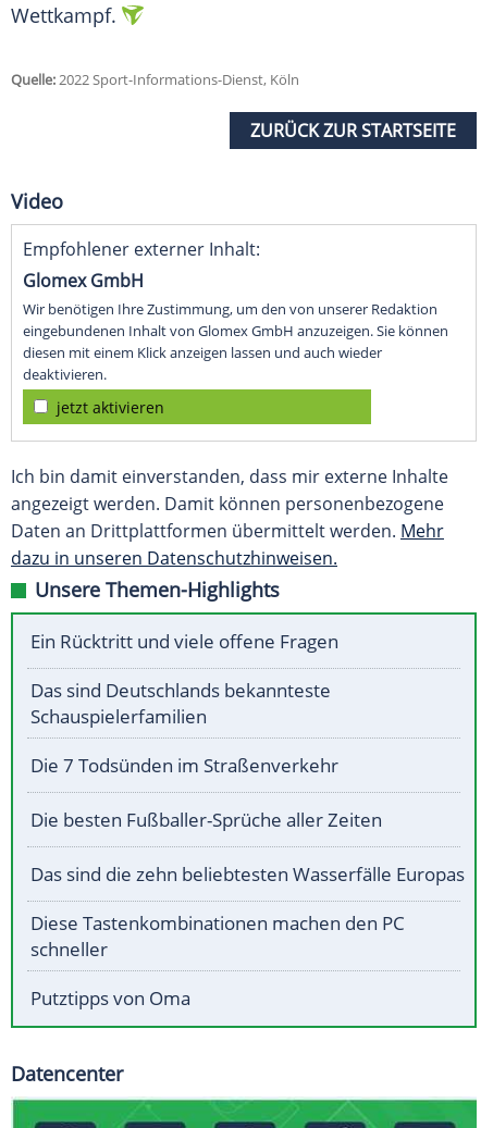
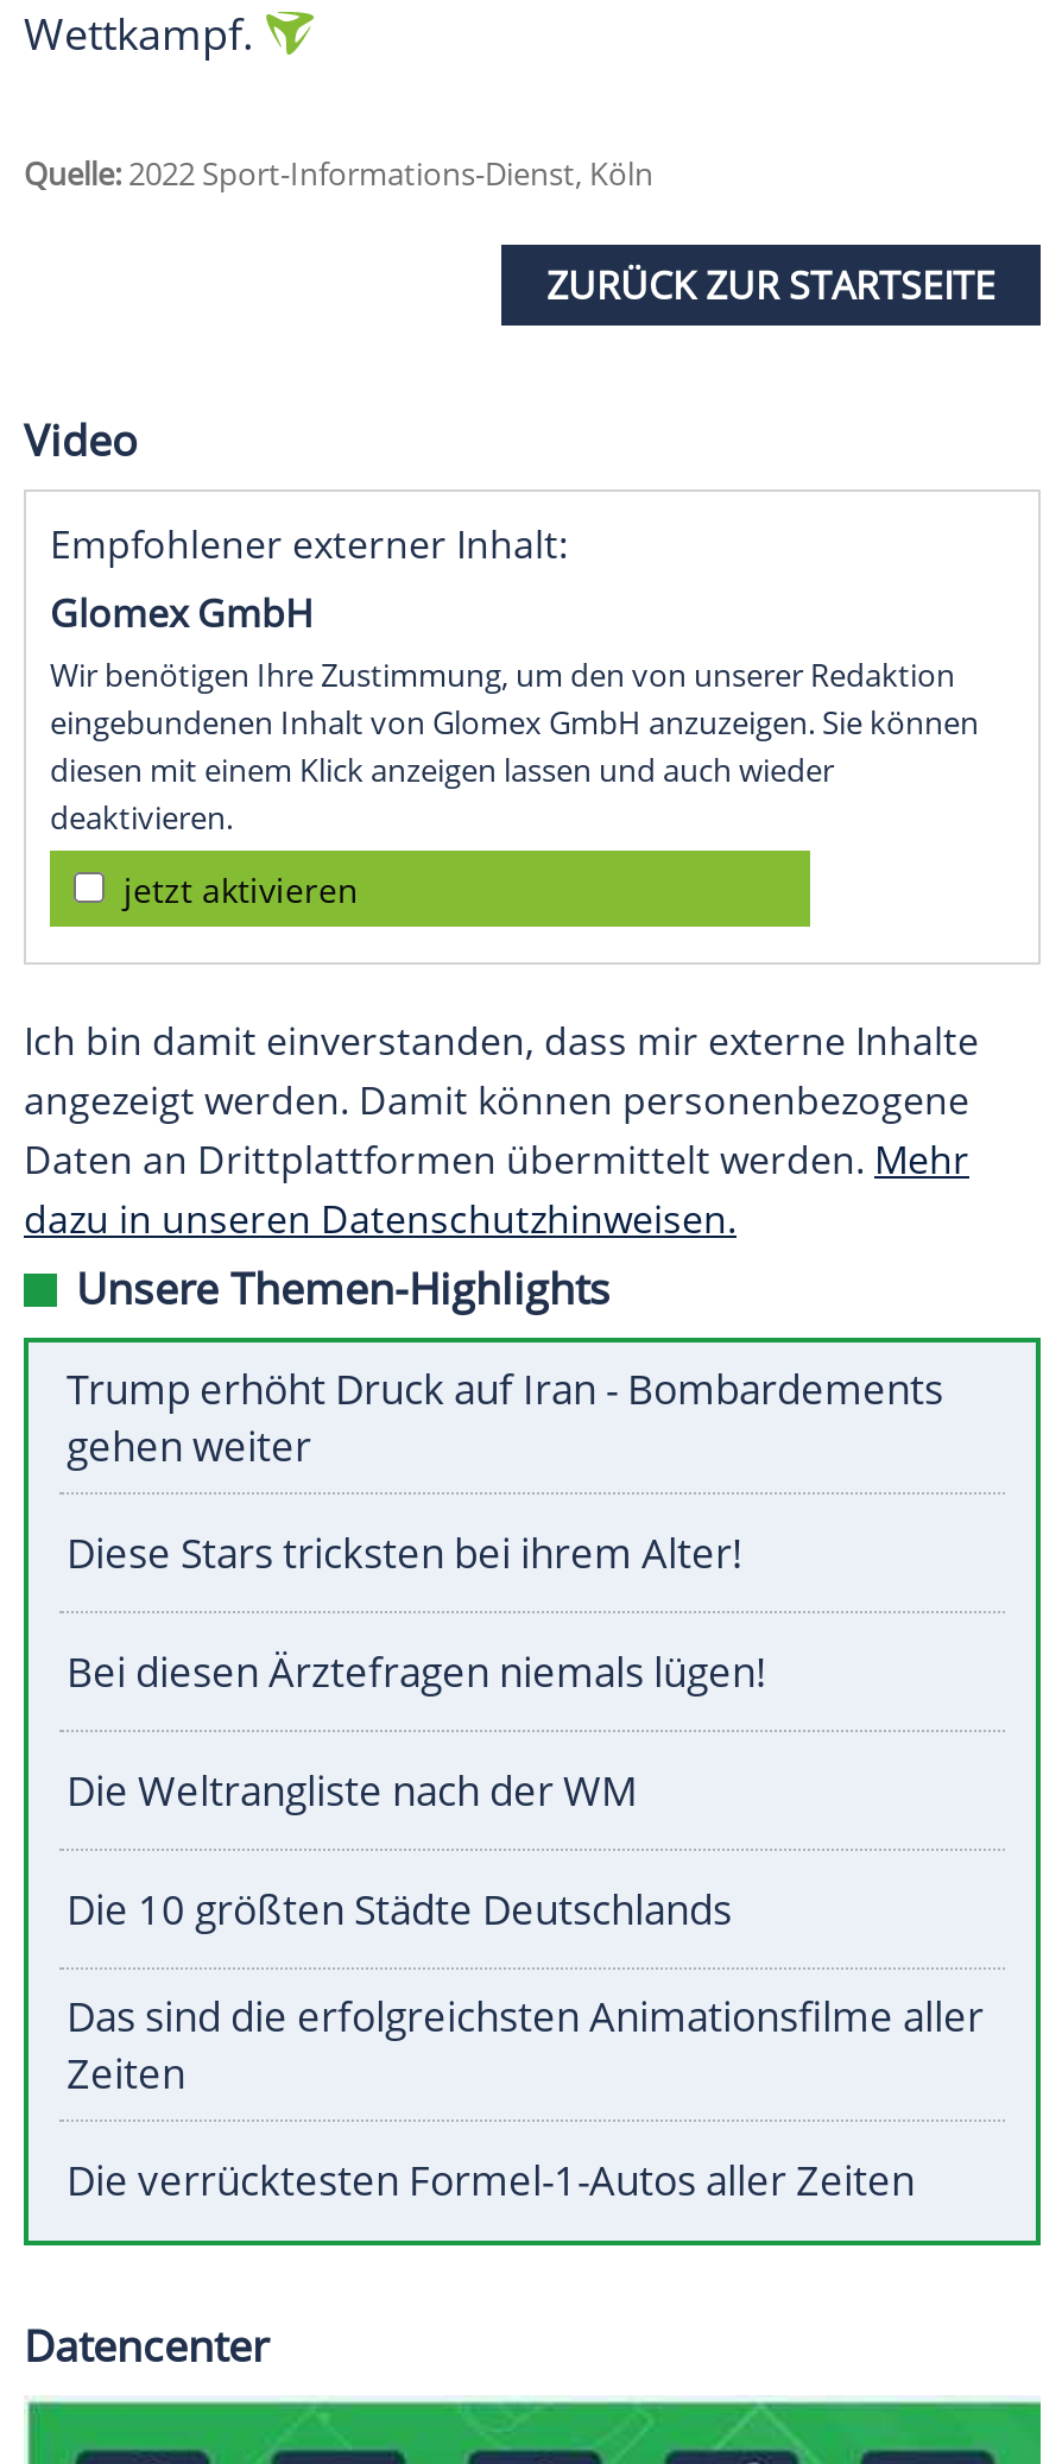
- Ein Rücktritt und viele offene Fragen
+ Trump erhöht Druck auf Iran - Bombardements
+ gehen weiter

- Das sind Deutschlands bekannteste
- Schauspielerfamilien
+ Diese Stars tricksten bei ihrem Alter!

- Die 7 Todsünden im Straßenverkehr
+ Bei diesen Ärztefragen niemals lügen!

- Die besten Fußballer-Sprüche aller Zeiten
+ Die Weltrangliste nach der WM

- Das sind die zehn beliebtesten Wasserfälle Europas
+ Die 10 größten Städte Deutschlands

- Diese Tastenkombinationen machen den PC
- schneller
+ Das sind die erfolgreichsten Animationsfilme aller
+ Zeiten

- Putztipps von Oma
+ Die verrücktesten Formel-1-Autos aller Zeiten
